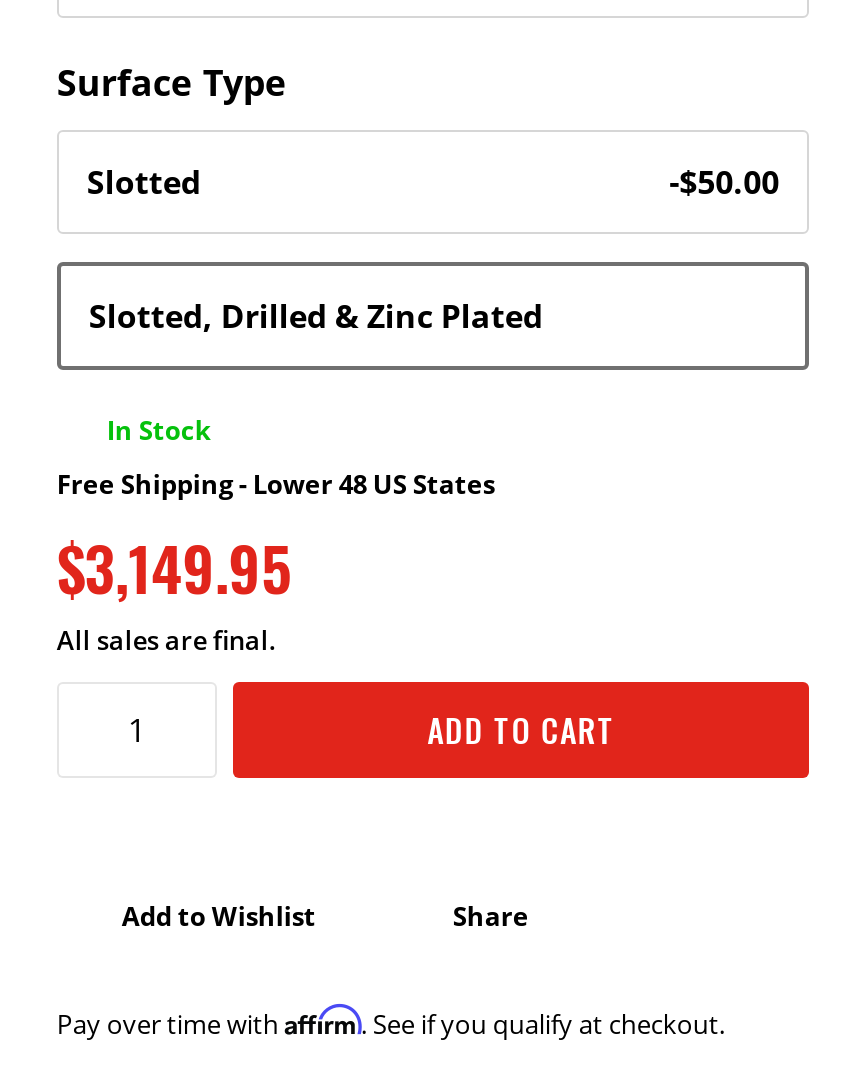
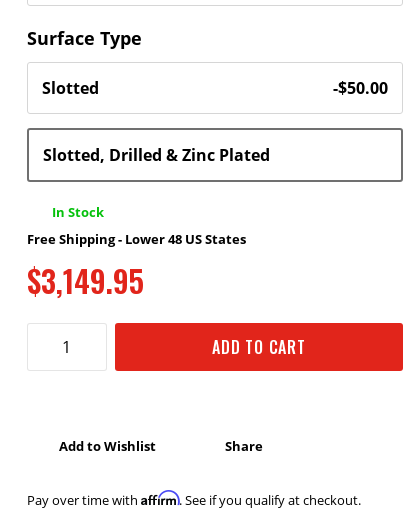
- All sales are final.
